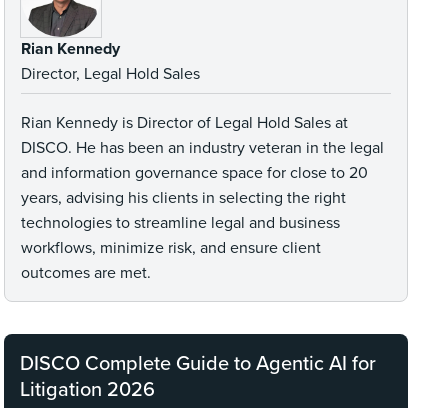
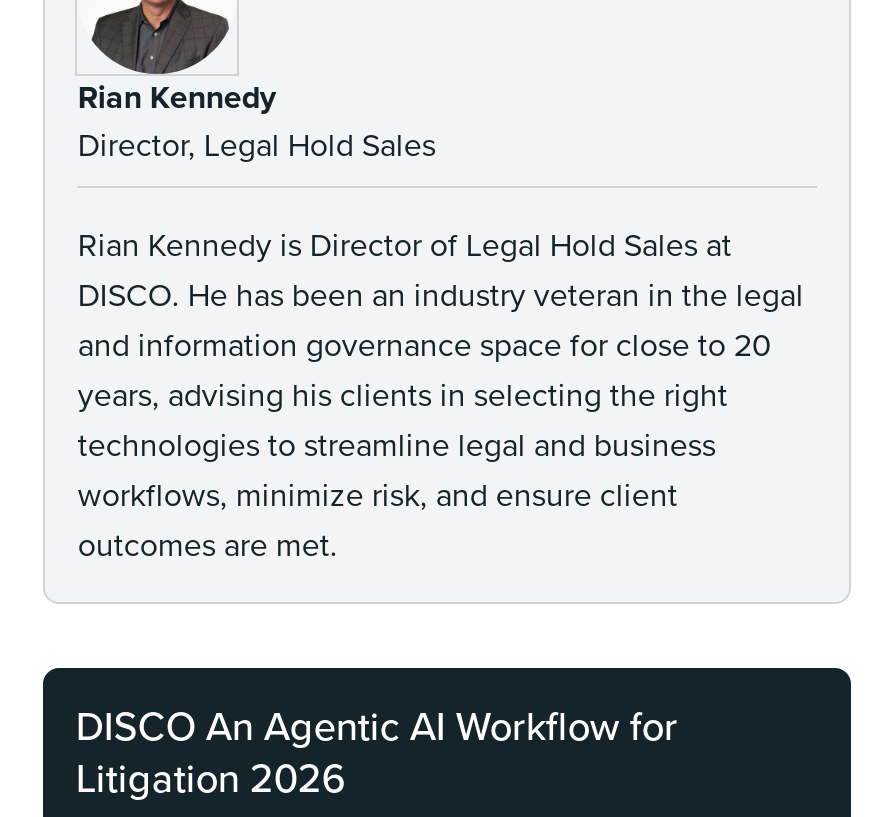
- DISCO Complete Guide to Agentic AI for
+ DISCO An Agentic AI Workflow for
